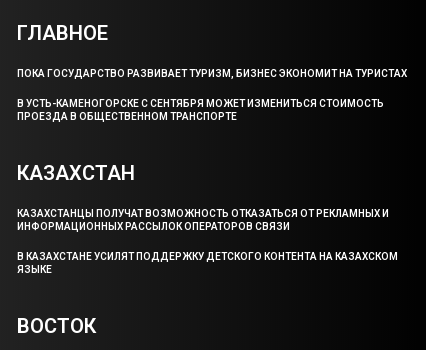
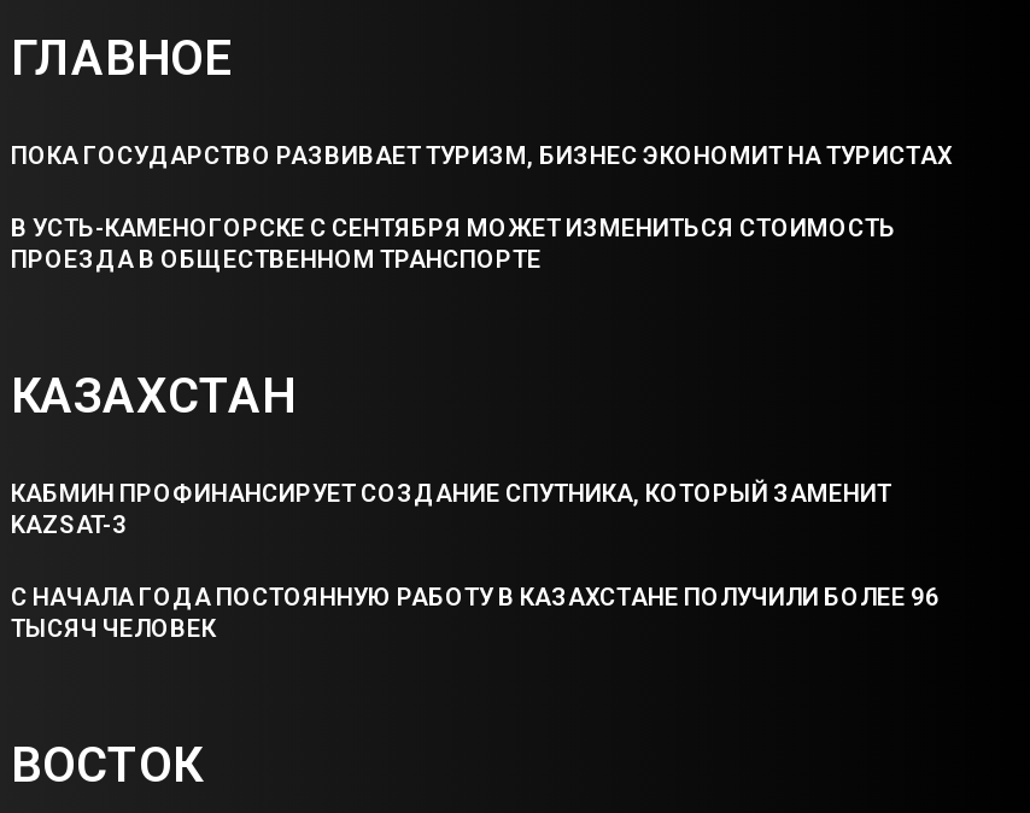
- КАЗАХСТАНЦЫ ПОЛУЧАТ ВОЗМОЖНОСТЬ ОТКАЗАТЬСЯ ОТ РЕКЛАМНЫХ И
- ИНФОРМАЦИОННЫХ РАССЫЛОК ОПЕРАТОРОВ СВЯЗИ
+ КАБМИН ПРОФИНАНСИРУЕТ СОЗДАНИЕ СПУТНИКА, КОТОРЫЙ ЗАМЕНИТ
+ KAZSAT-3

- В КАЗАХСТАНЕ УСИЛЯТ ПОДДЕРЖКУ ДЕТСКОГО КОНТЕНТА НА КАЗАХСКОМ
- ЯЗЫКЕ
+ С НАЧАЛА ГОДА ПОСТОЯННУЮ РАБОТУ В КАЗАХСТАНЕ ПОЛУЧИЛИ БОЛЕЕ 96
+ ТЫСЯЧ ЧЕЛОВЕК
